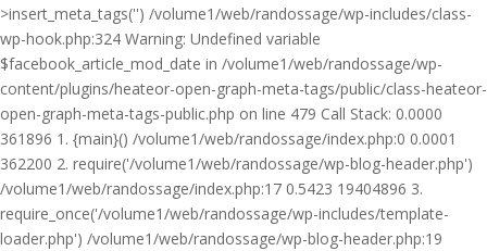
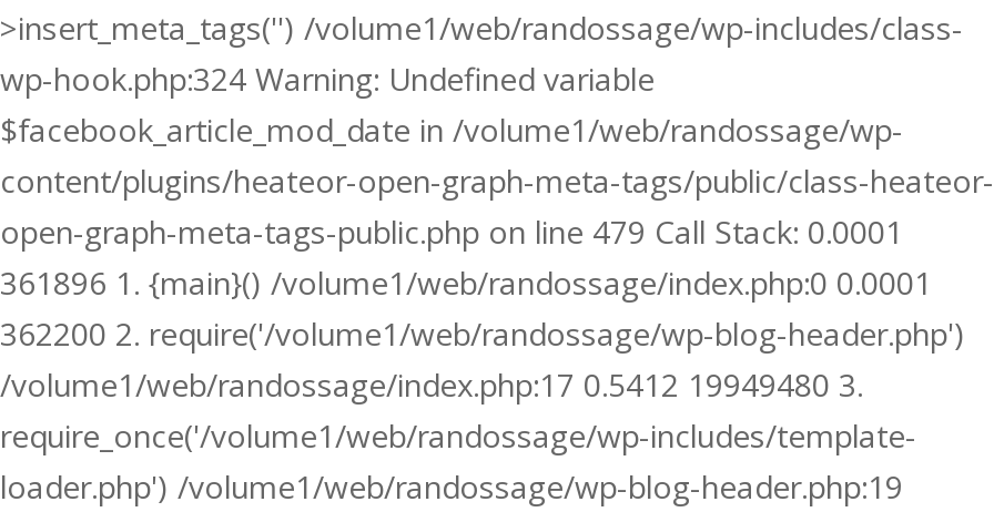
- open-graph-meta-tags-public.php on line 479 Call Stack: 0.0000
+ open-graph-meta-tags-public.php on line 479 Call Stack: 0.0001

- /volume1/web/randossage/index.php:17 0.5423 19404896 3.
+ /volume1/web/randossage/index.php:17 0.5412 19949480 3.
